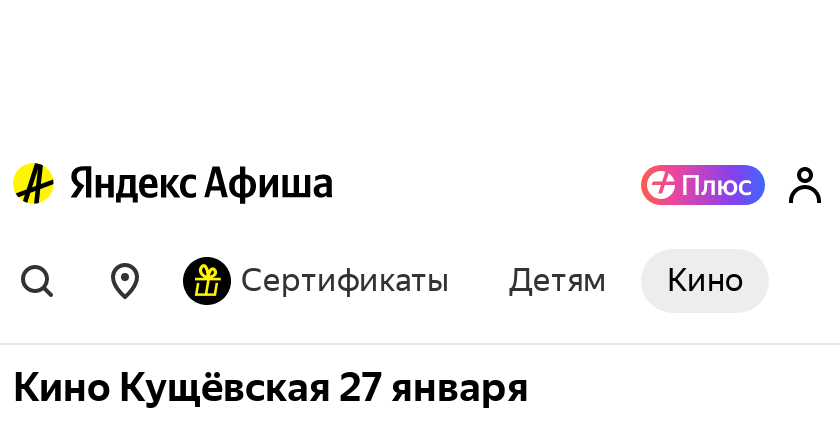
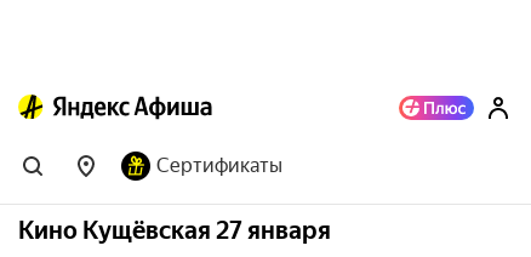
- Детям
- Кино
